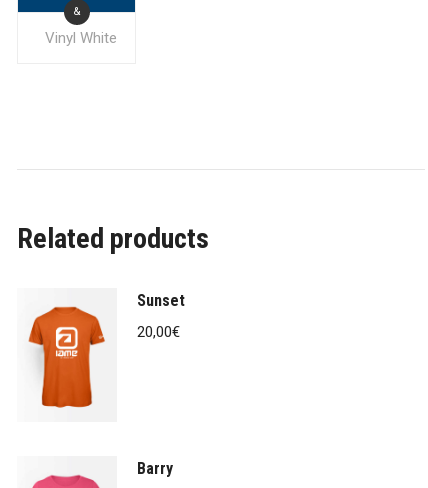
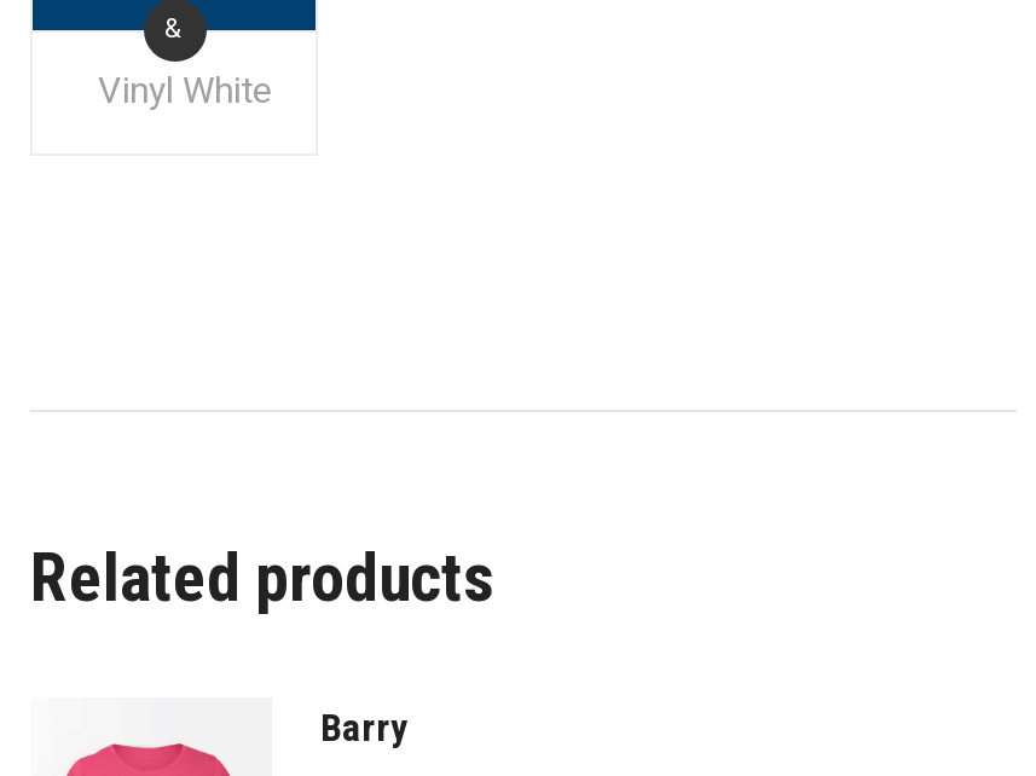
- [image]
- Sunset
- 20,00€
